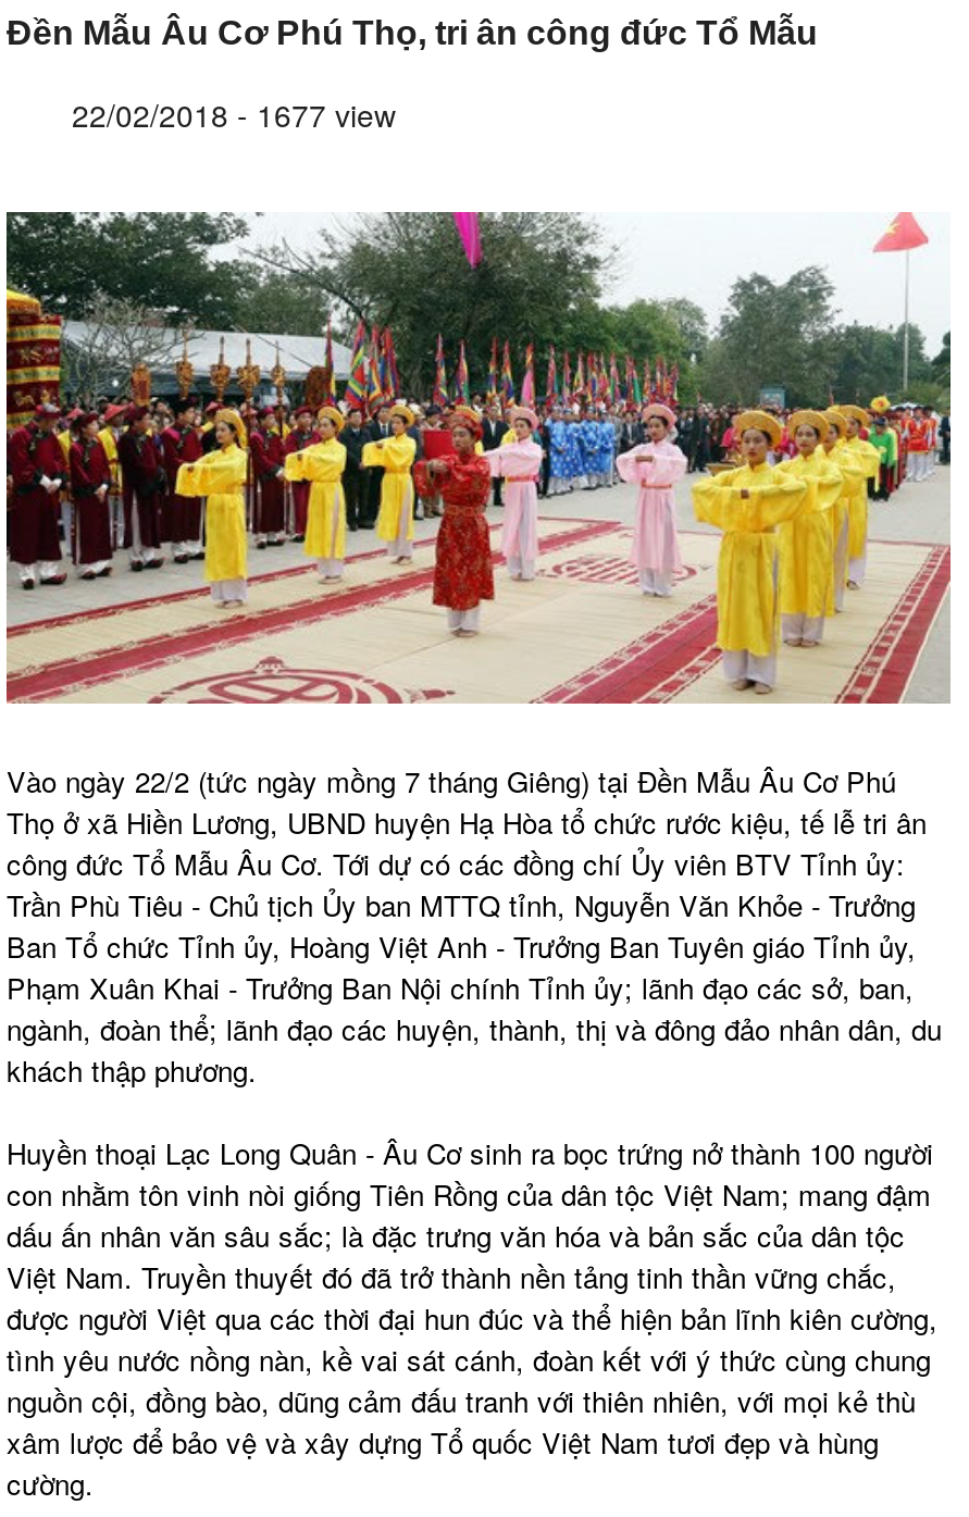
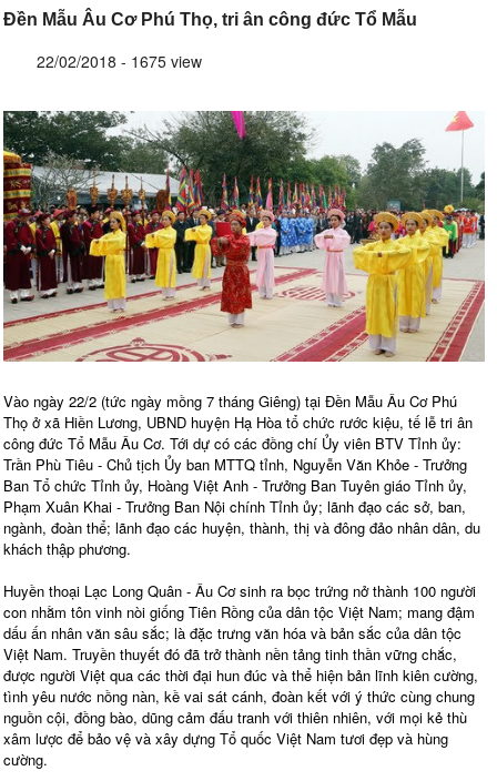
- 22/02/2018 - 1677 view
+ 22/02/2018 - 1675 view
